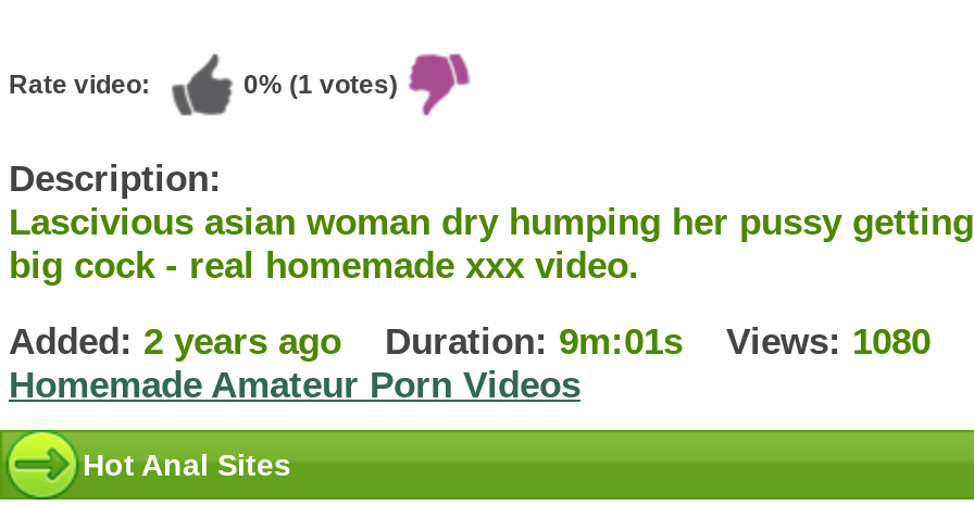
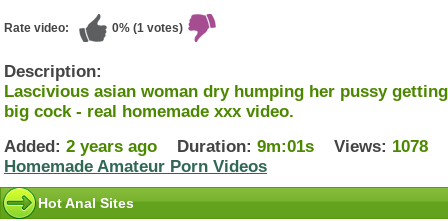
- Views: 1080
+ Views: 1078
